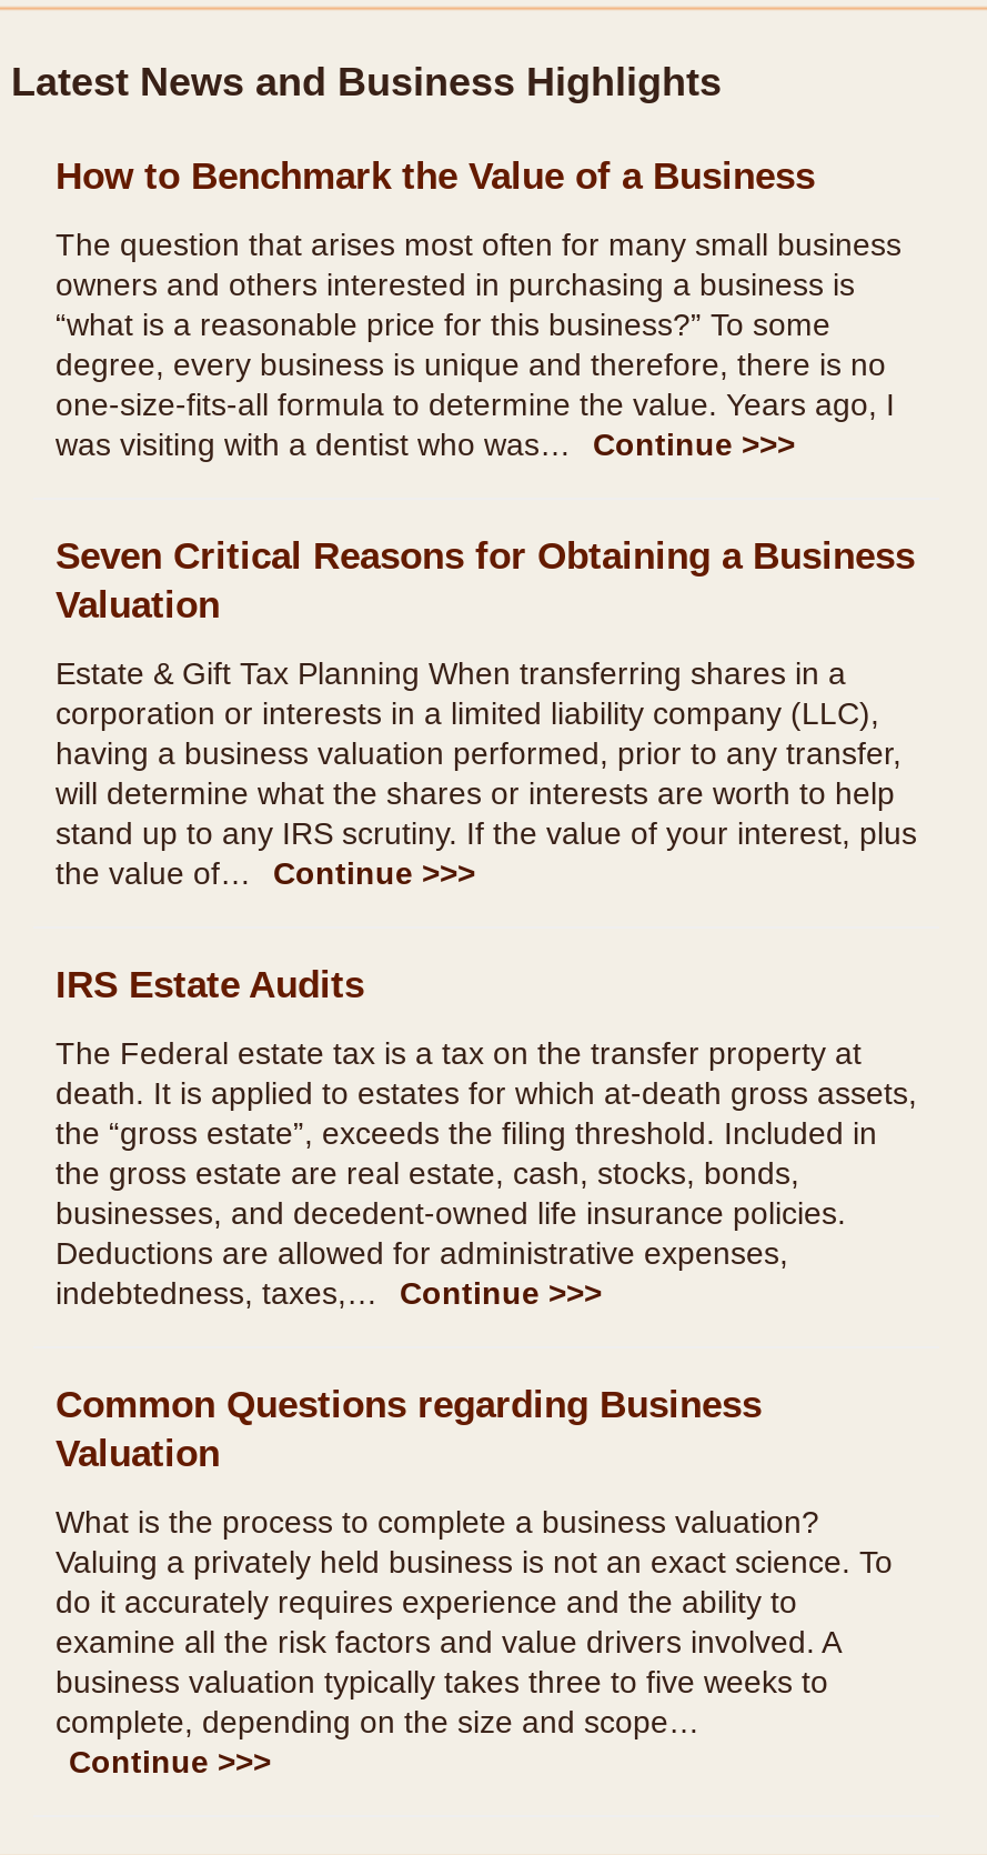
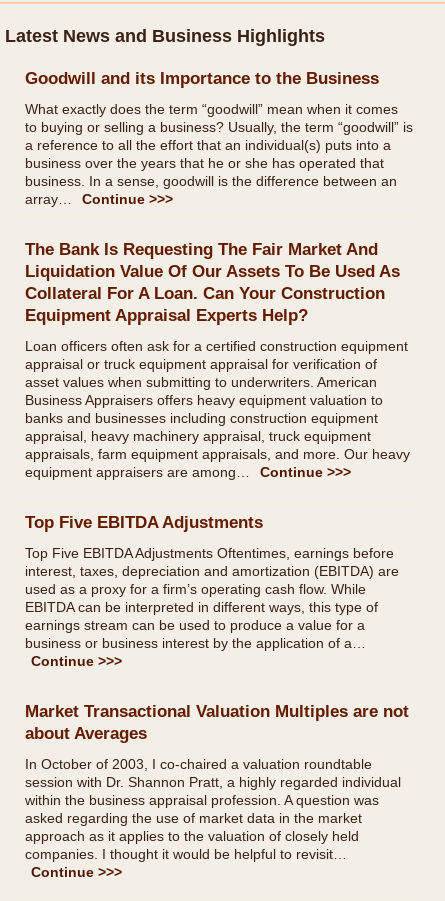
- How to Benchmark the Value of a Business
+ Goodwill and its Importance to the Business

- The question that arises most often for many small business
- owners and others interested in purchasing a business is
- “what is a reasonable price for this business?” To some
- degree, every business is unique and therefore, there is no
- one-size-fits-all formula to determine the value. Years ago, I
- was visiting with a dentist who was… Continue >>>
+ What exactly does the term “goodwill” mean when it comes
+ to buying or selling a business? Usually, the term “goodwill” is
+ a reference to all the effort that an individual(s) puts into a
+ business over the years that he or she has operated that
+ business. In a sense, goodwill is the difference between an
+ array… Continue >>>

- Seven Critical Reasons for Obtaining a Business
- Valuation
+ The Bank Is Requesting The Fair Market And
+ Liquidation Value Of Our Assets To Be Used As
+ Collateral For A Loan. Can Your Construction
+ Equipment Appraisal Experts Help?

- Estate & Gift Tax Planning When transferring shares in a
- corporation or interests in a limited liability company (LLC),
- having a business valuation performed, prior to any transfer,
- will determine what the shares or interests are worth to help
- stand up to any IRS scrutiny. If the value of your interest, plus
- the value of… Continue >>>
+ Loan officers often ask for a certified construction equipment
+ appraisal or truck equipment appraisal for verification of
+ asset values when submitting to underwriters. American
+ Business Appraisers offers heavy equipment valuation to
+ banks and businesses including construction equipment
+ appraisal, heavy machinery appraisal, truck equipment
+ appraisals, farm equipment appraisals, and more. Our heavy
+ equipment appraisers are among… Continue >>>

- IRS Estate Audits
+ Top Five EBITDA Adjustments

- The Federal estate tax is a tax on the transfer property at
- death. It is applied to estates for which at-death gross assets,
- the “gross estate”, exceeds the filing threshold. Included in
- the gross estate are real estate, cash, stocks, bonds,
- businesses, and decedent-owned life insurance policies.
- Deductions are allowed for administrative expenses,
- indebtedness, taxes,… Continue >>>
+ Top Five EBITDA Adjustments Oftentimes, earnings before
+ interest, taxes, depreciation and amortization (EBITDA) are
+ used as a proxy for a firm’s operating cash flow. While
+ EBITDA can be interpreted in different ways, this type of
+ earnings stream can be used to produce a value for a
+ business or business interest by the application of a…
+ Continue >>>

- Common Questions regarding Business
- Valuation
+ Market Transactional Valuation Multiples are not
+ about Averages

- What is the process to complete a business valuation?
- Valuing a privately held business is not an exact science. To
- do it accurately requires experience and the ability to
- examine all the risk factors and value drivers involved. A
- business valuation typically takes three to five weeks to
- complete, depending on the size and scope…
+ In October of 2003, I co-chaired a valuation roundtable
+ session with Dr. Shannon Pratt, a highly regarded individual
+ within the business appraisal profession. A question was
+ asked regarding the use of market data in the market
+ approach as it applies to the valuation of closely held
+ companies. I thought it would be helpful to revisit…
